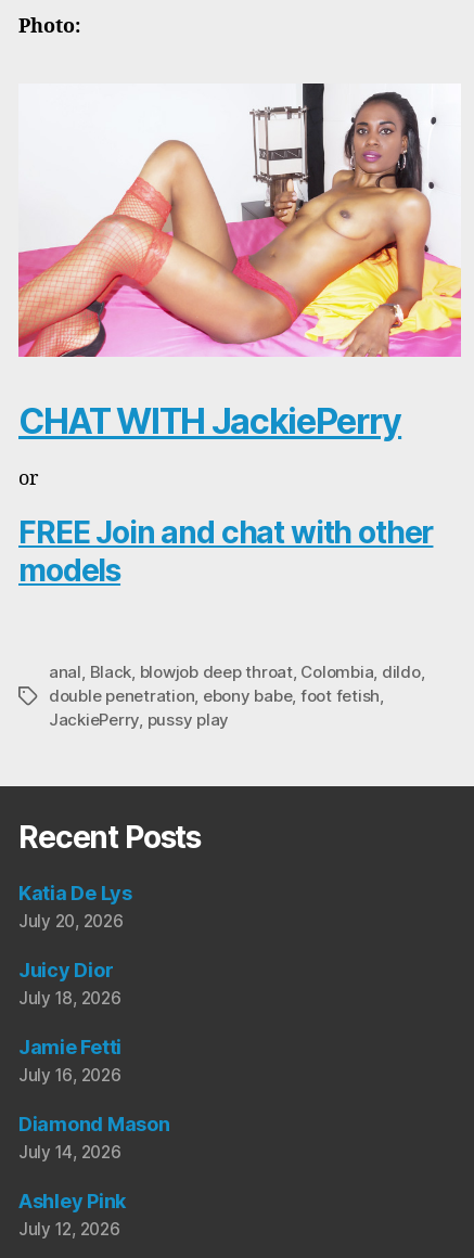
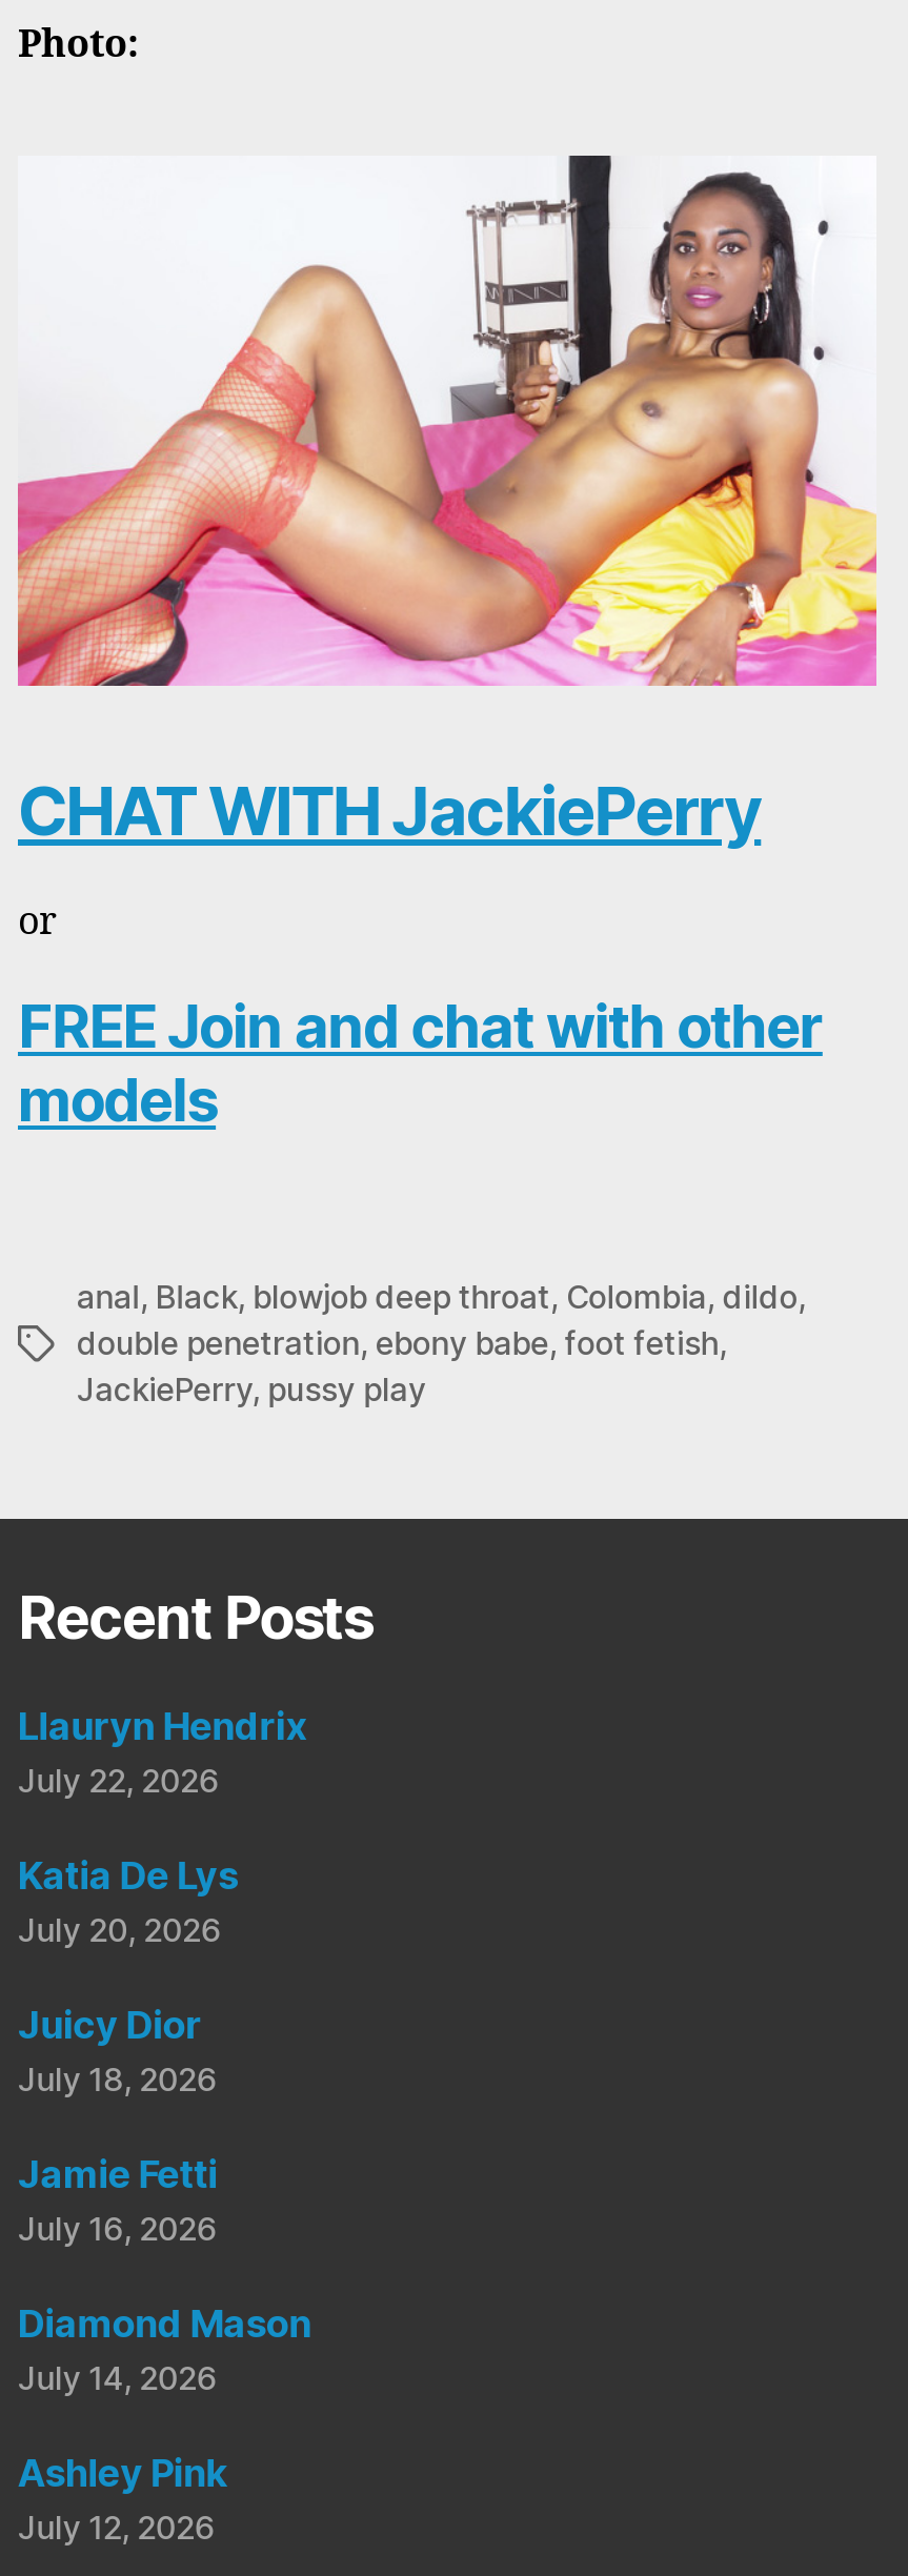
+ Llauryn Hendrix
+ July 22, 2026
